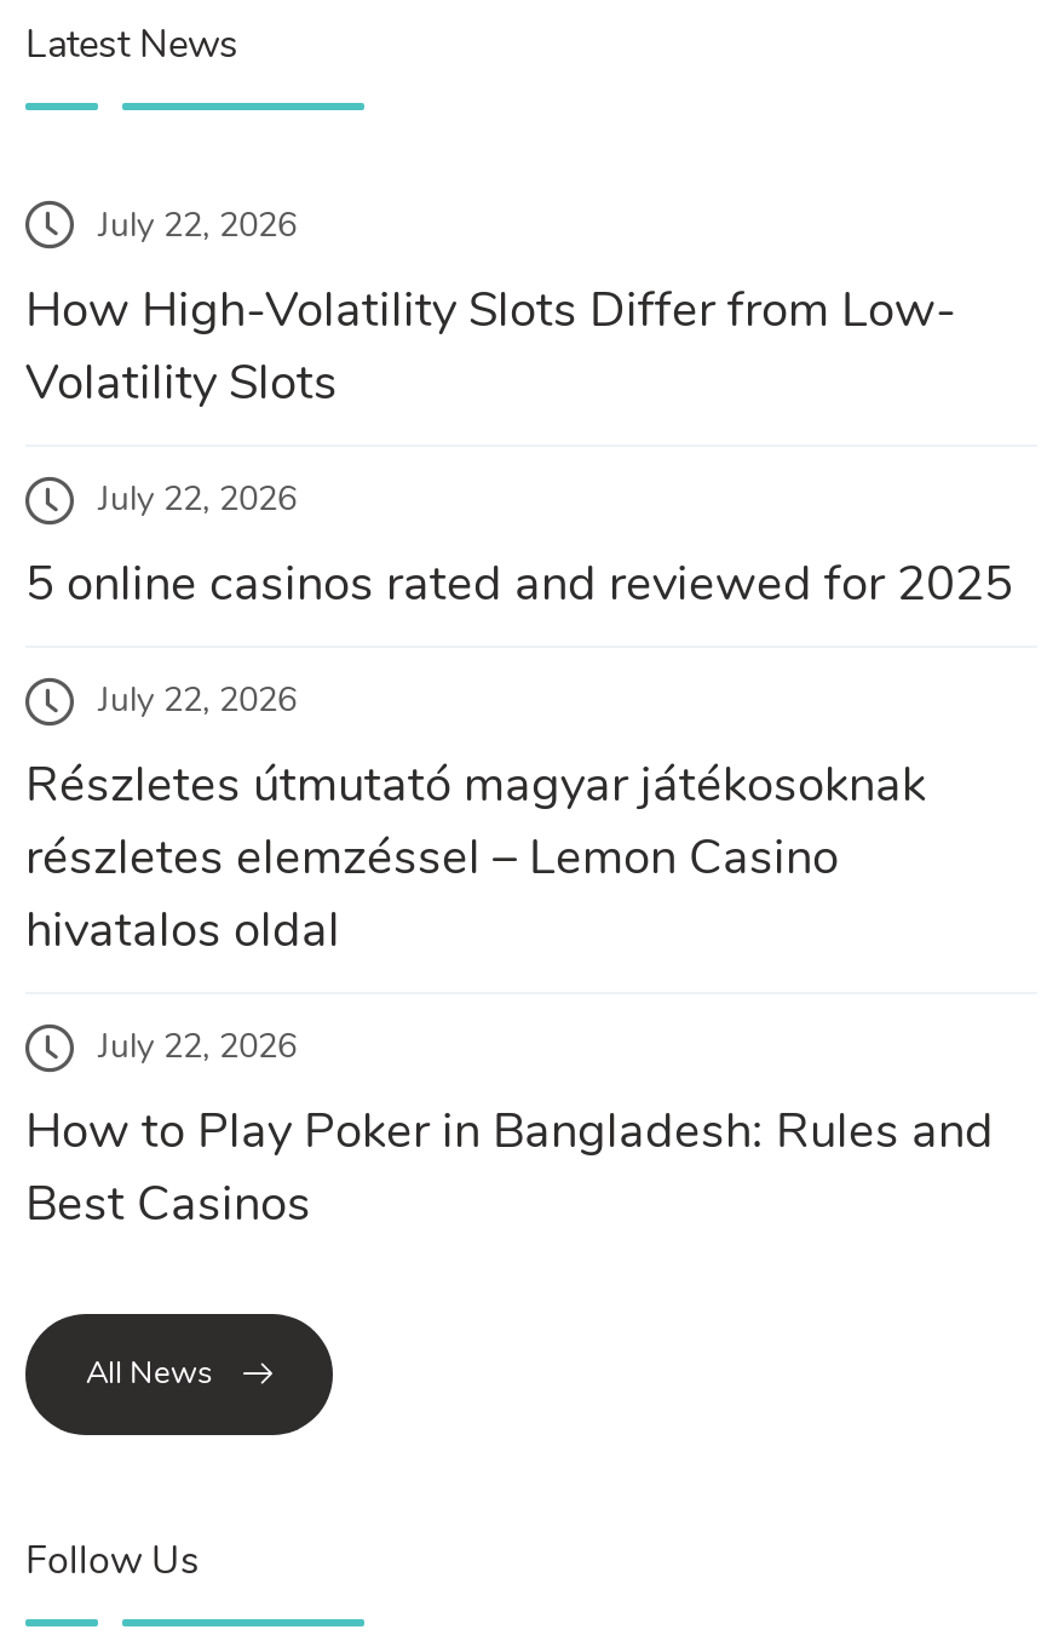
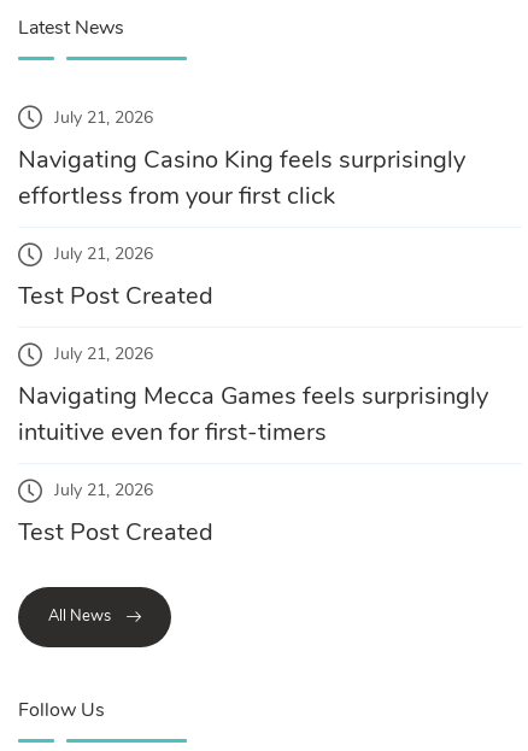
- July 22, 2026
- How High-Volatility Slots Differ from Low-
- Volatility Slots
+ July 21, 2026
+ Navigating Casino King feels surprisingly
+ effortless from your first click

- July 22, 2026
- 5 online casinos rated and reviewed for 2025
+ July 21, 2026
+ Test Post Created

- July 22, 2026
- Részletes útmutató magyar játékosoknak
- részletes elemzéssel – Lemon Casino
- hivatalos oldal
+ July 21, 2026
+ Navigating Mecca Games feels surprisingly
+ intuitive even for first-timers

- July 22, 2026
- How to Play Poker in Bangladesh: Rules and
- Best Casinos
+ July 21, 2026
+ Test Post Created
